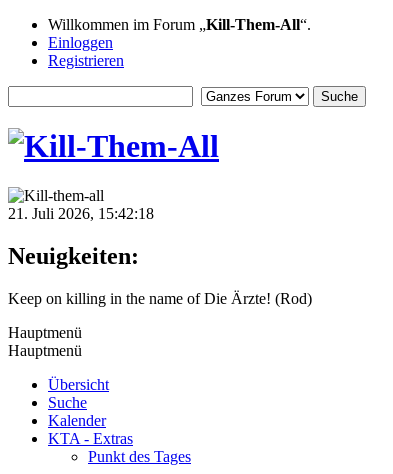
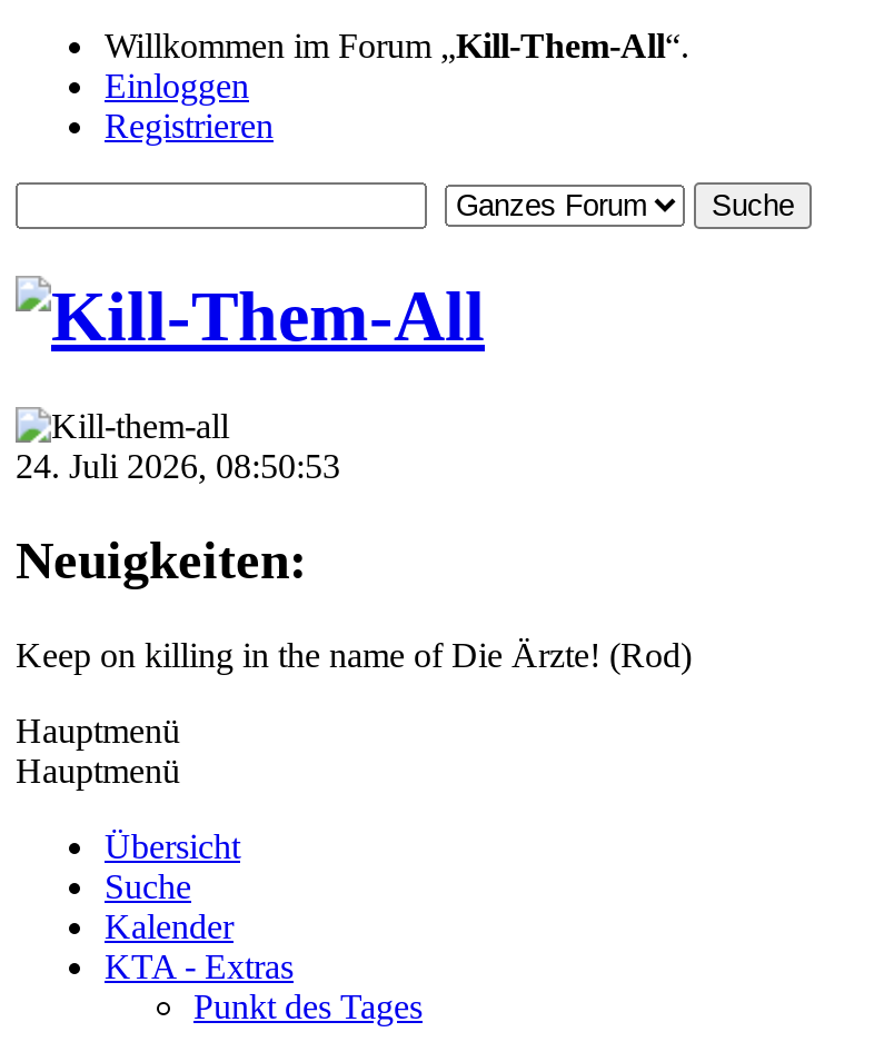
- 21. Juli 2026, 15:42:18
+ 24. Juli 2026, 08:50:53
